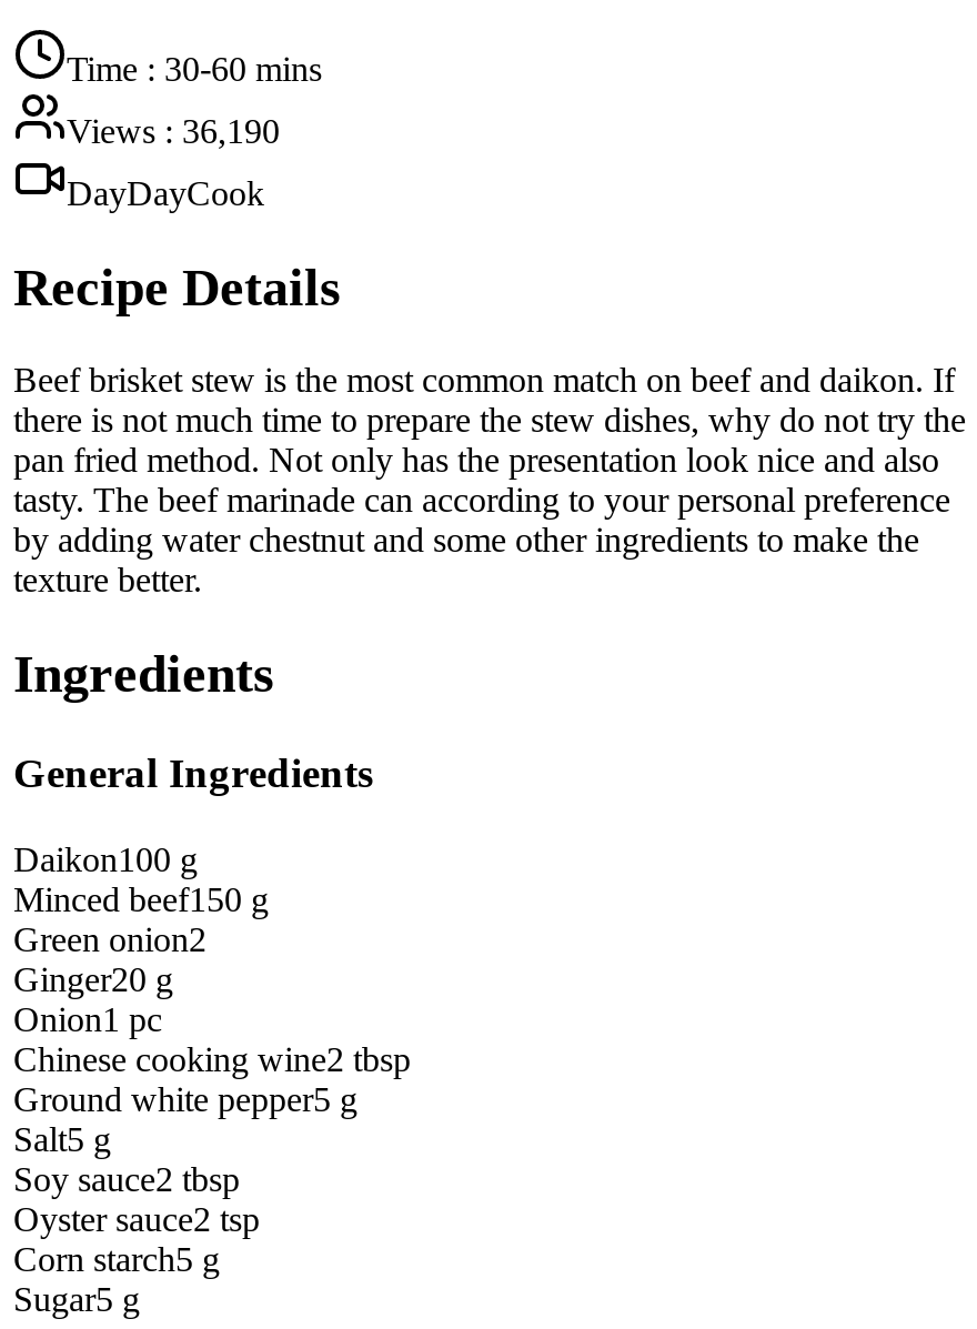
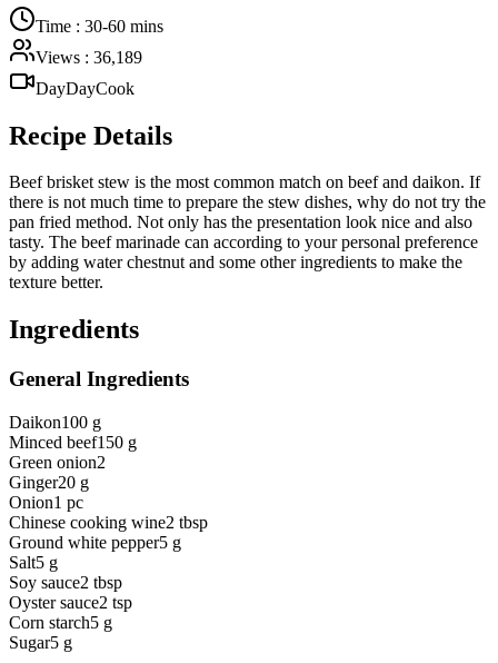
- Views: 36,190
+ Views: 36,189
